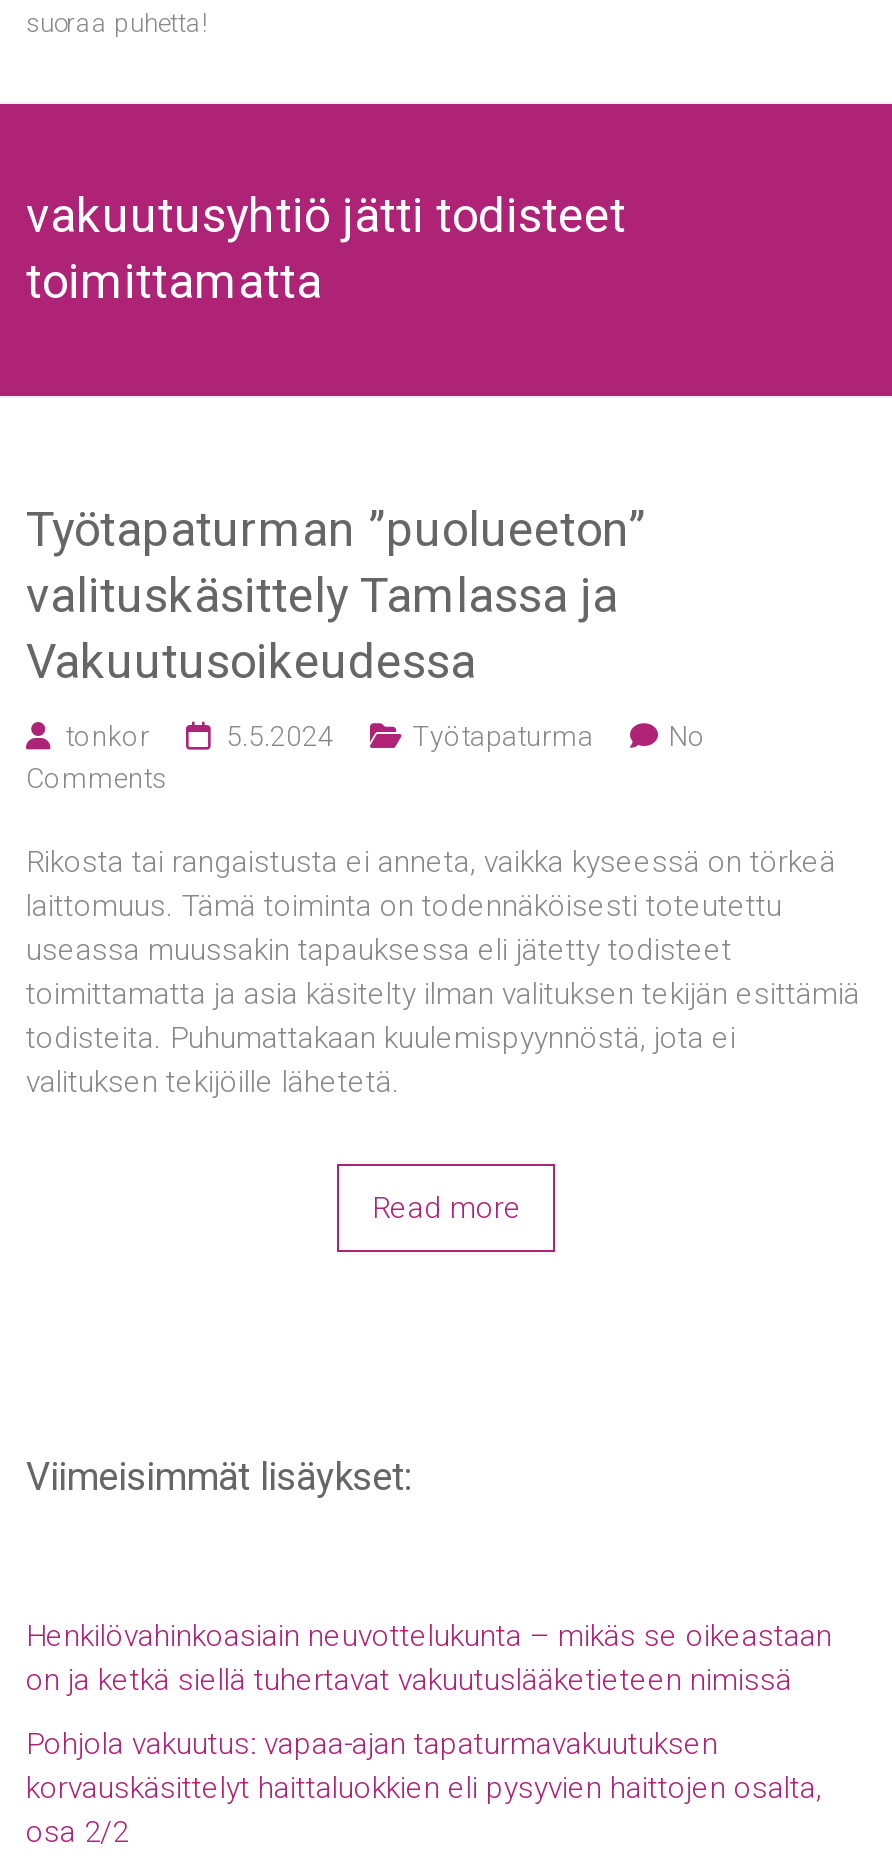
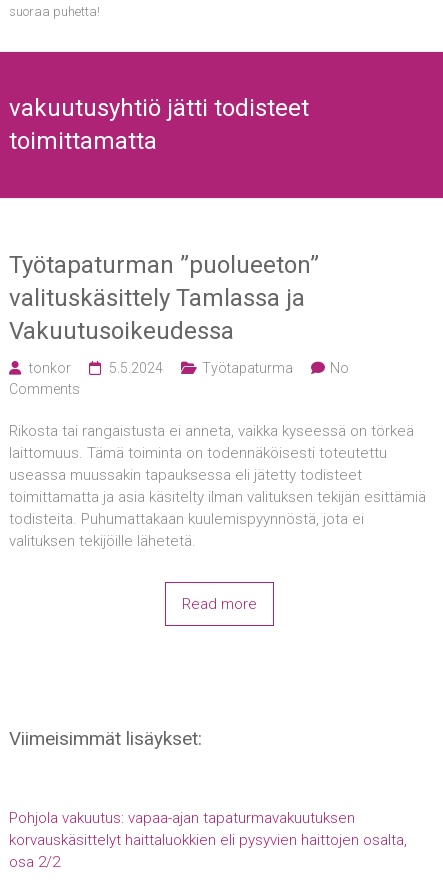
- Henkilövahinkoasiain neuvottelukunta – mikäs se oikeastaan
- on ja ketkä siellä tuhertavat vakuutuslääketieteen nimissä
